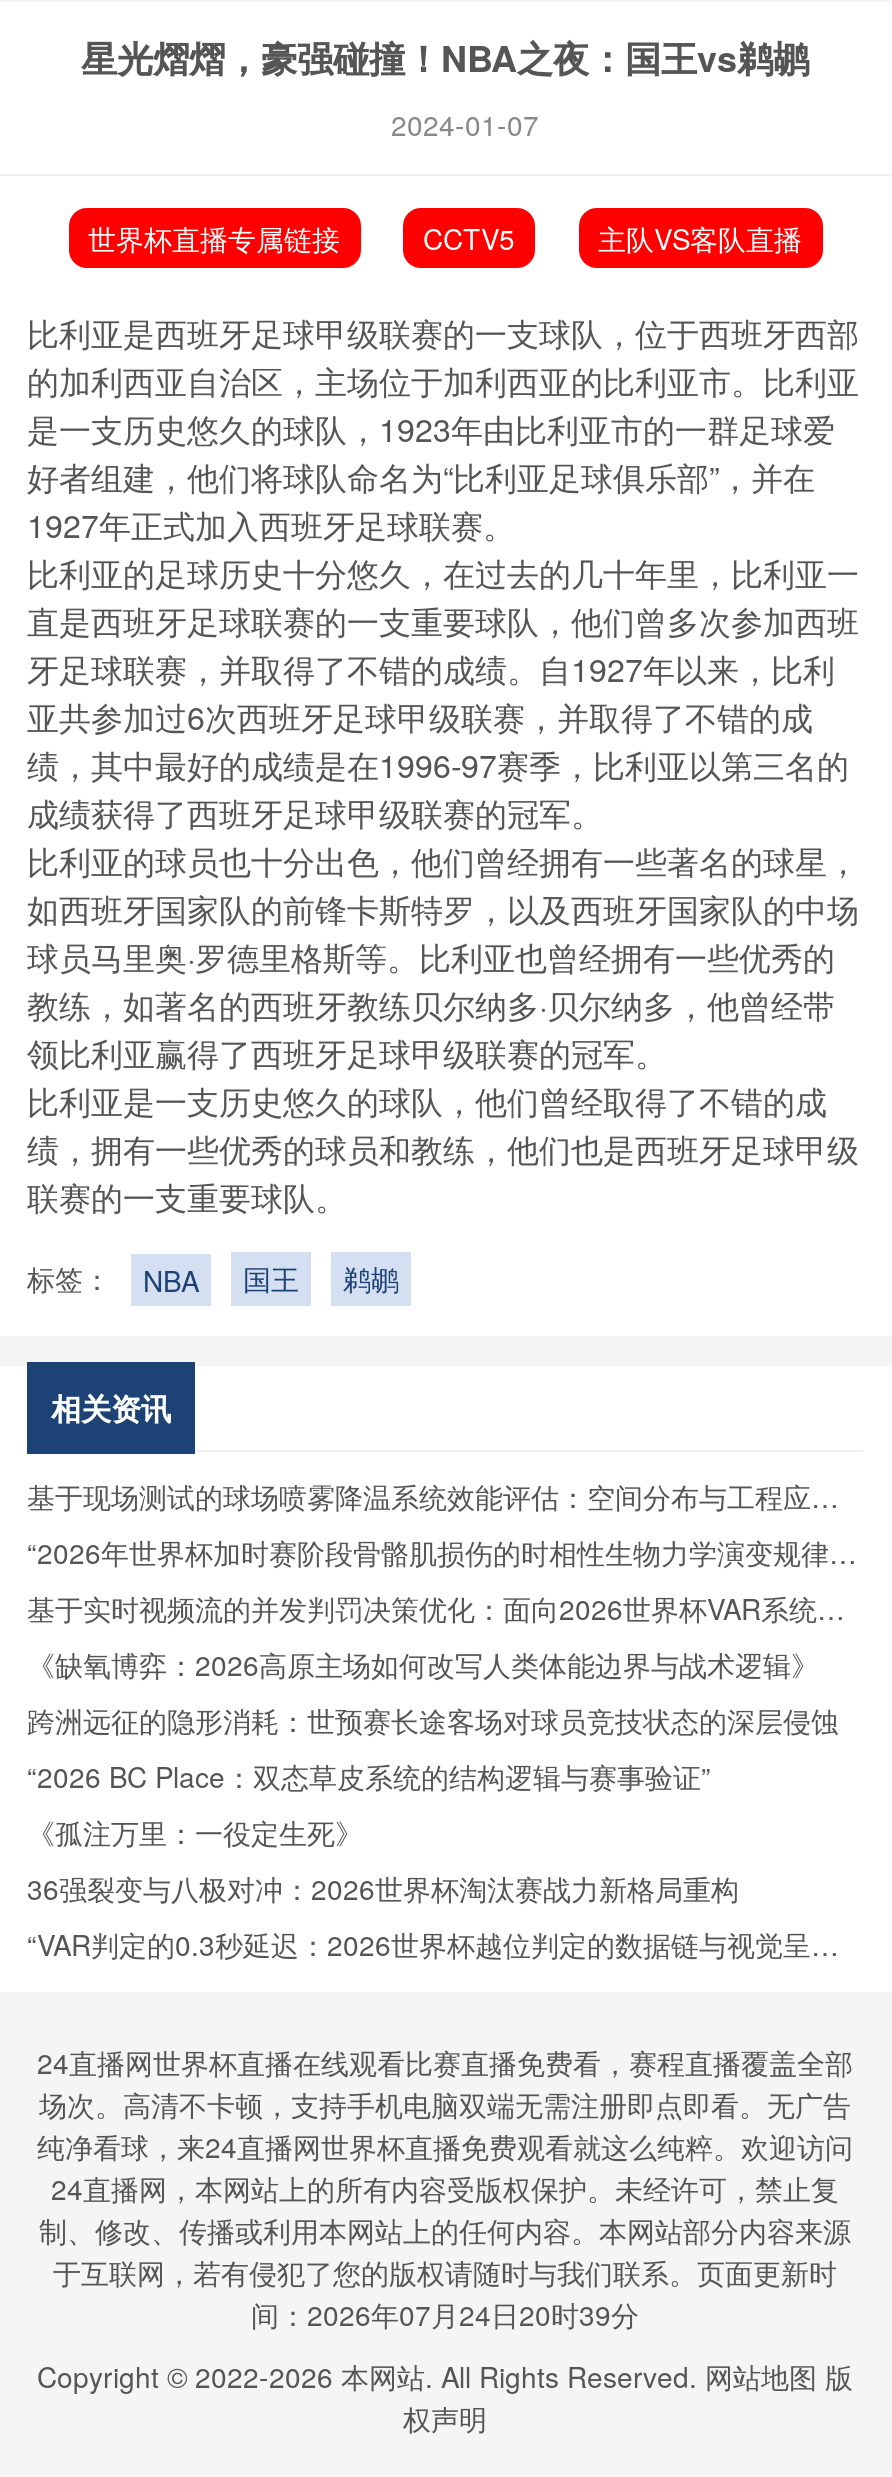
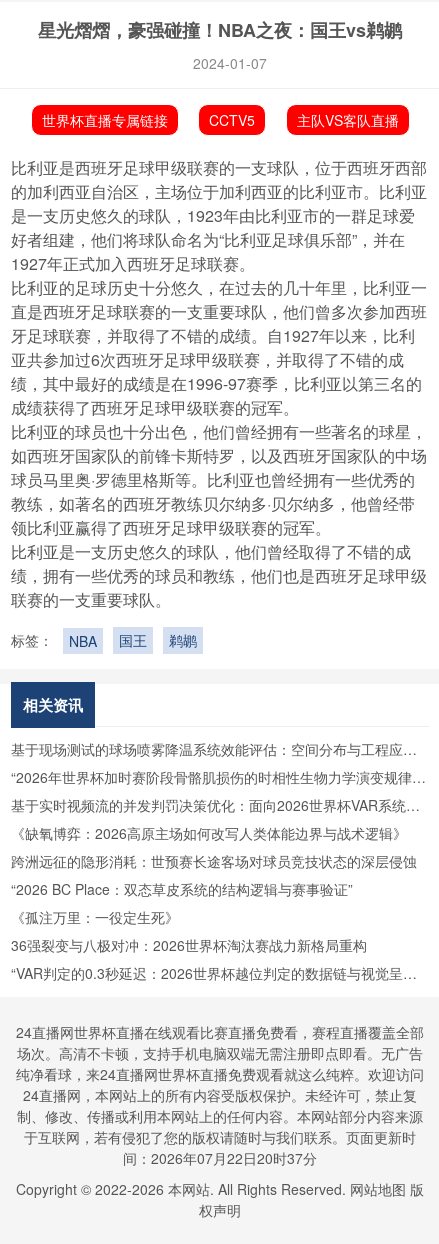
- 间：2026年07月24日20时39分
+ 间：2026年07月22日20时37分
